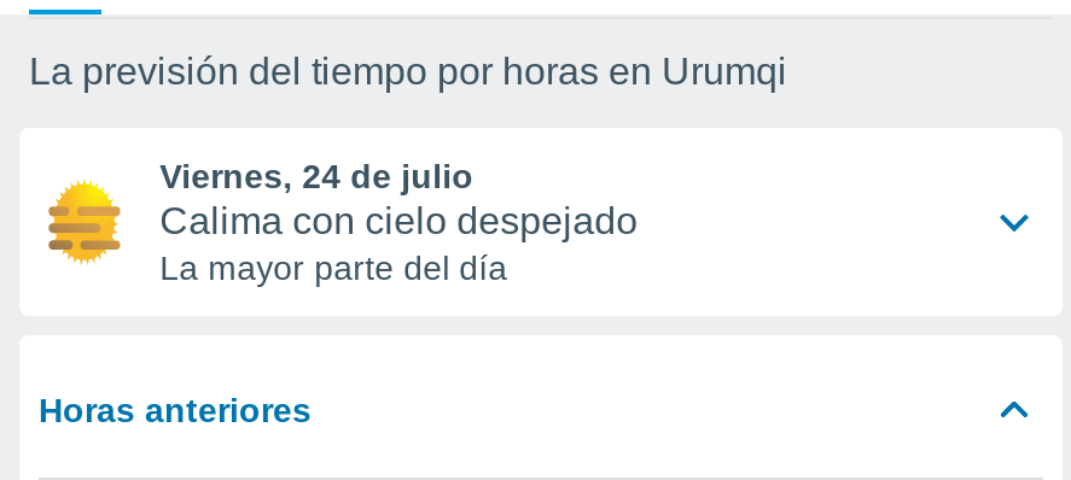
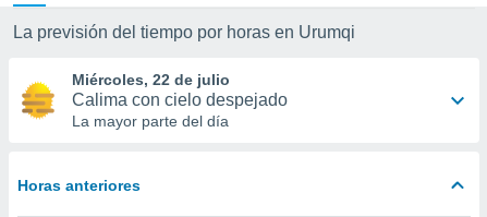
- Viernes, 24 de julio
+ Miércoles, 22 de julio
